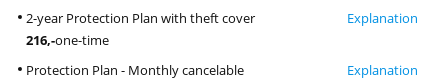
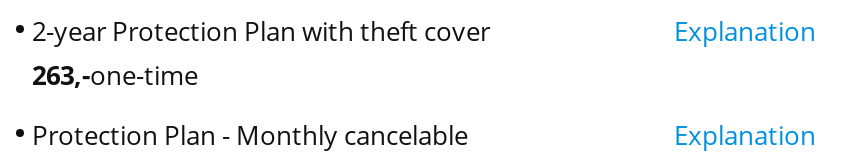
- 216,-one-time
+ 263,-one-time
